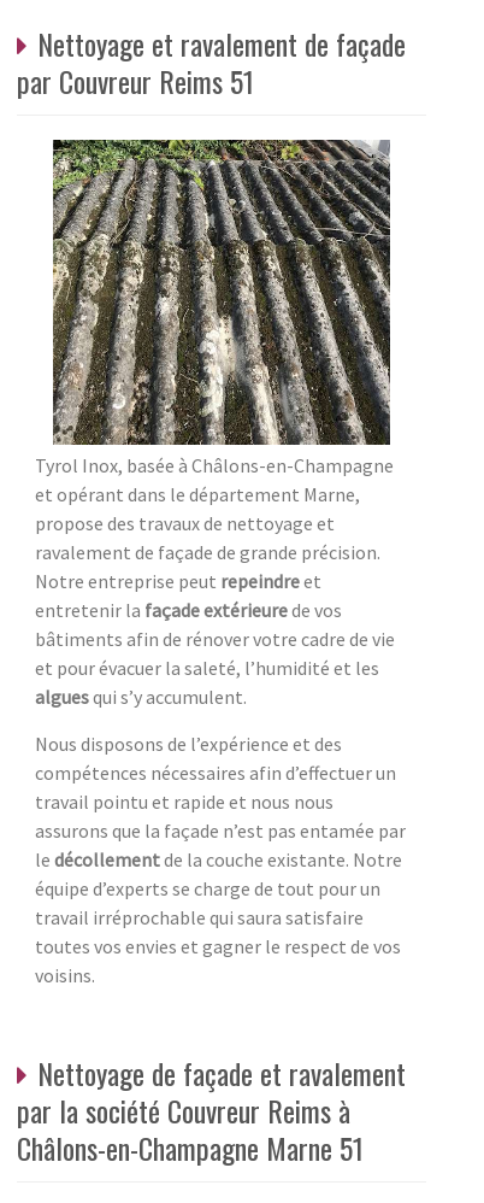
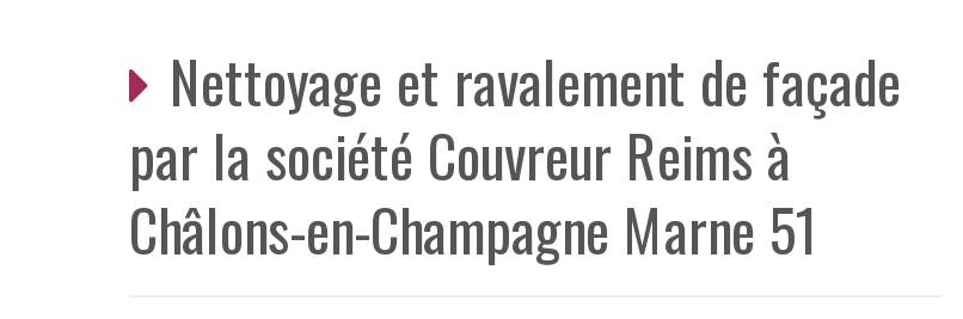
- par Couvreur Reims 51

- [image]
- Tyrol Inox, basée à Châlons-en-Champagne
- et opérant dans le département Marne,
- propose des travaux de nettoyage et
- ravalement de façade de grande précision.
- Notre entreprise peut repeindre et
- entretenir la façade extérieure de vos
- bâtiments afin de rénover votre cadre de vie
- et pour évacuer la saleté, l’humidité et les
- algues qui s’y accumulent.
- Nous disposons de l’expérience et des
- compétences nécessaires afin d’effectuer un
- travail pointu et rapide et nous nous
- assurons que la façade n’est pas entamée par
- le décollement de la couche existante. Notre
- équipe d’experts se charge de tout pour un
- travail irréprochable qui saura satisfaire
- toutes vos envies et gagner le respect de vos
- voisins.
- Nettoyage de façade et ravalement
